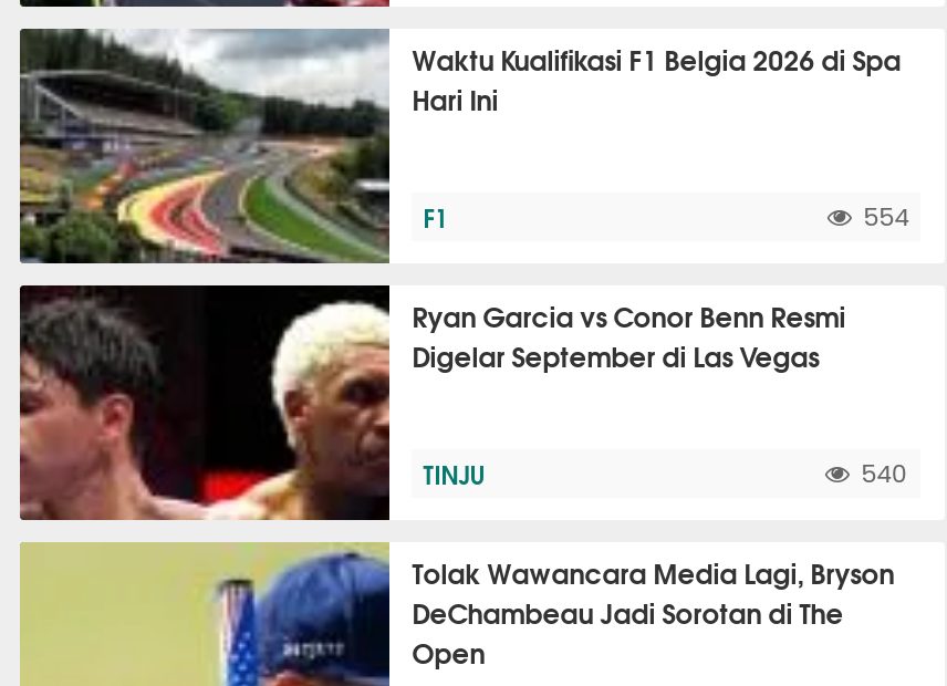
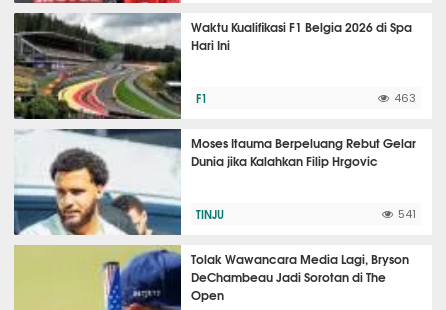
- 554
+ 463

- [image]
- Ryan Garcia vs Conor Benn Resmi
- Digelar September di Las Vegas
+ [image]
+ Moses Itauma Berpeluang Rebut Gelar
+ Dunia jika Kalahkan Filip Hrgovic

- 540
+ 541
